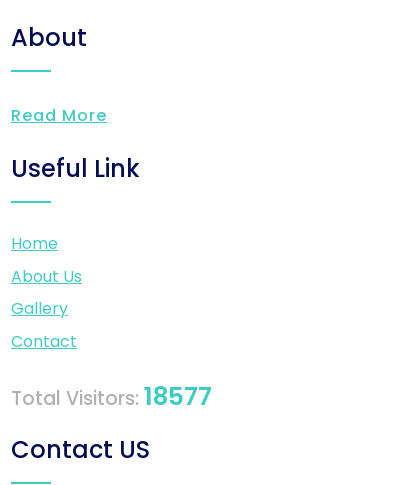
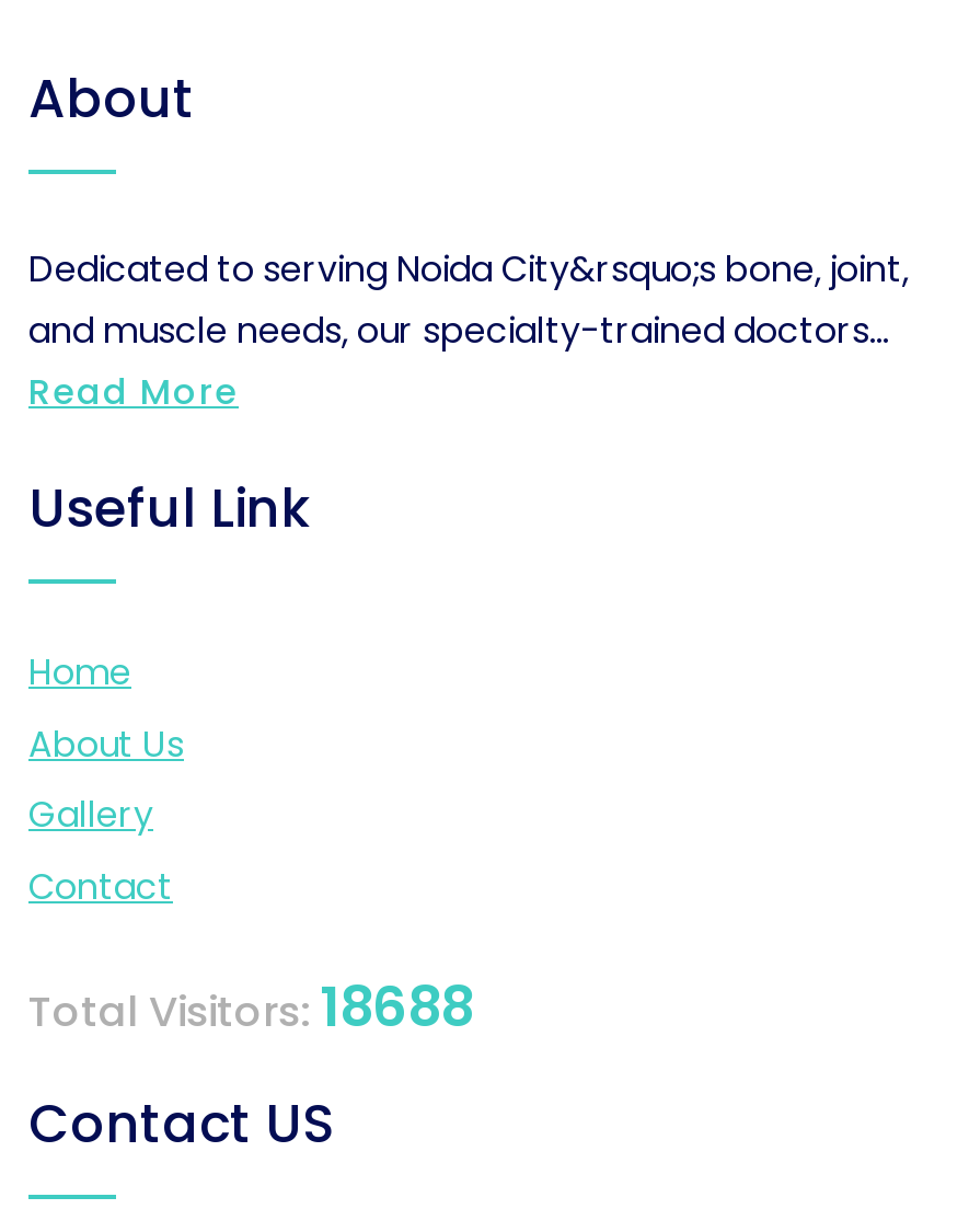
+ Dedicated to serving Noida City&rsquo;s bone, joint,
+ and muscle needs, our specialty-trained doctors...

- Total Visitors: 18577
+ Total Visitors: 18688
